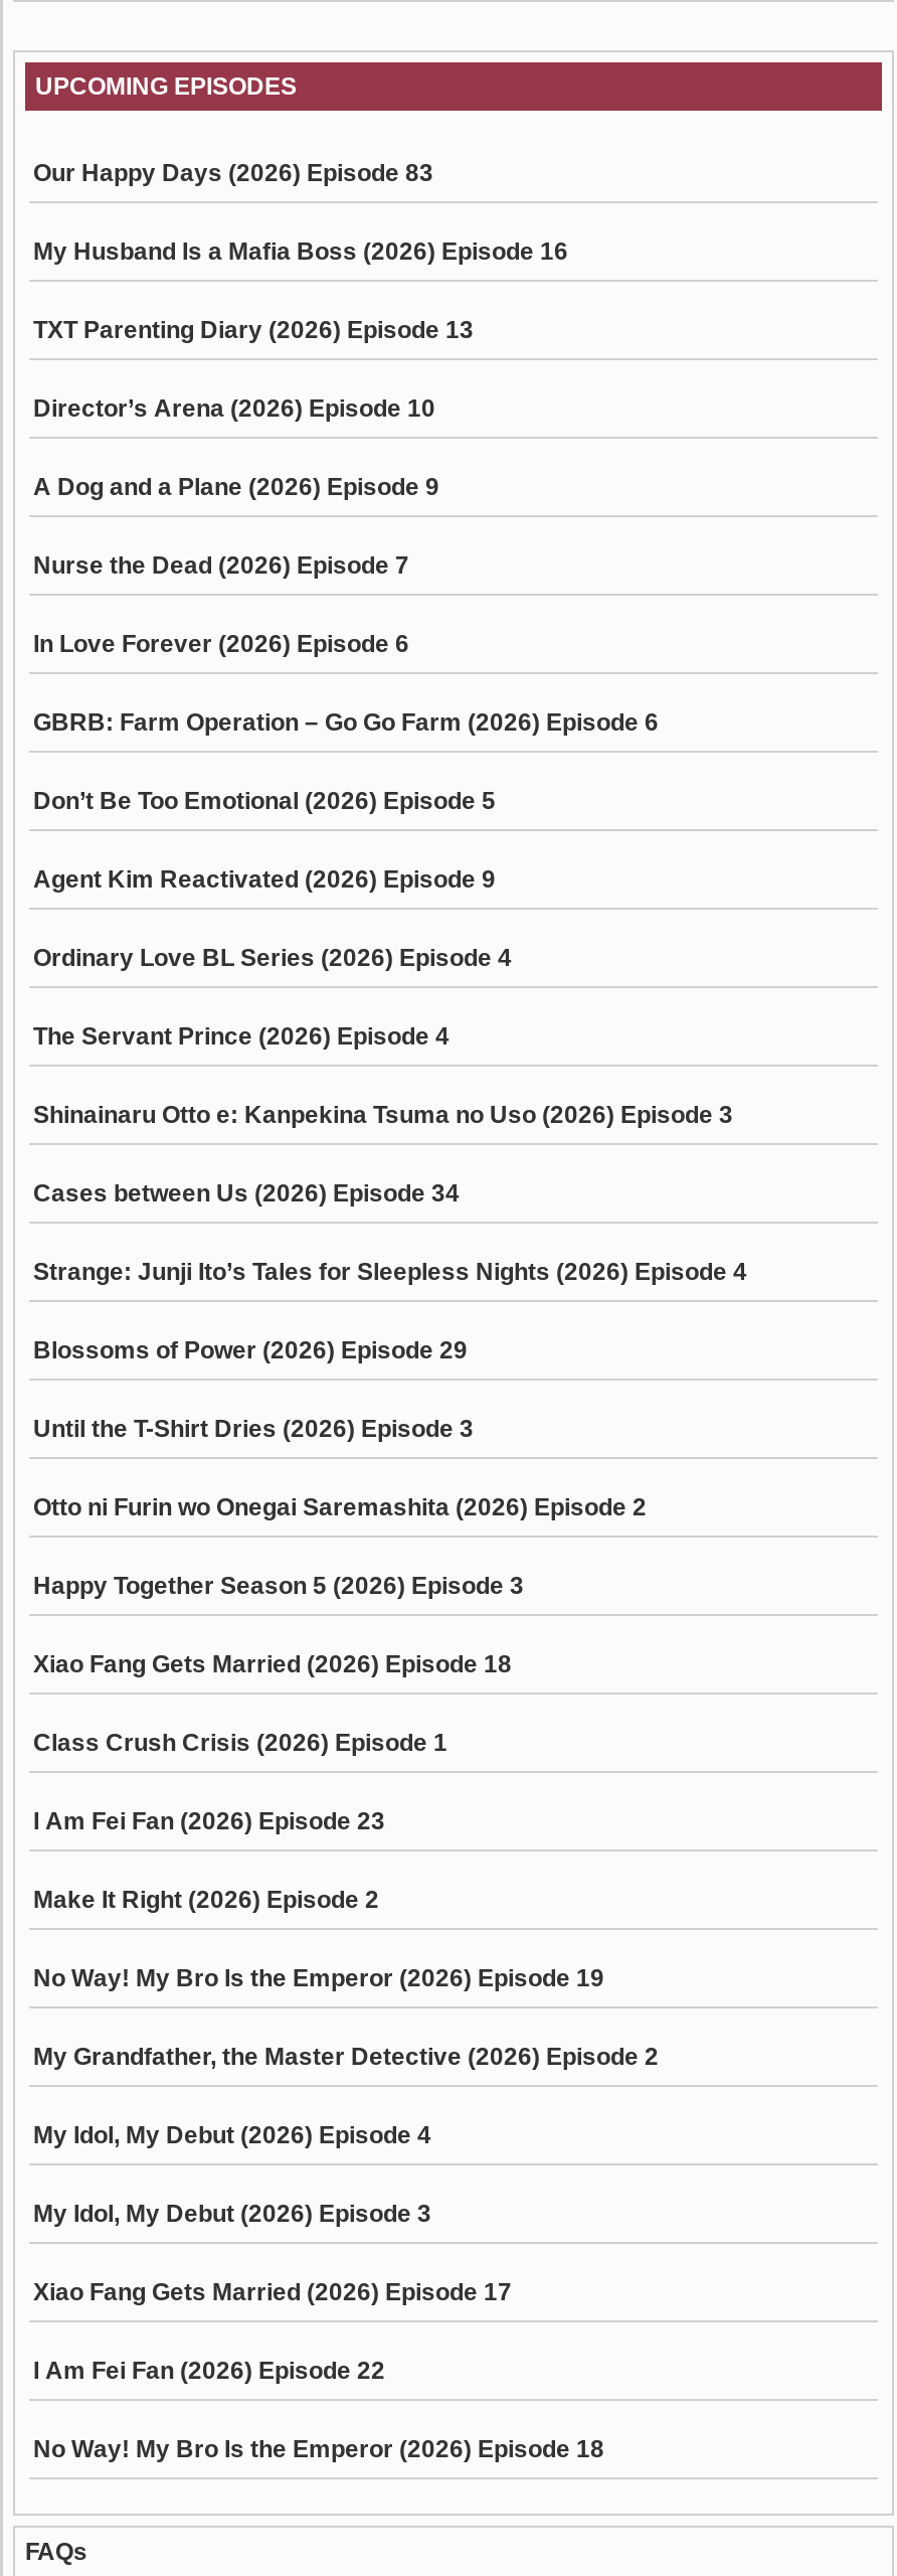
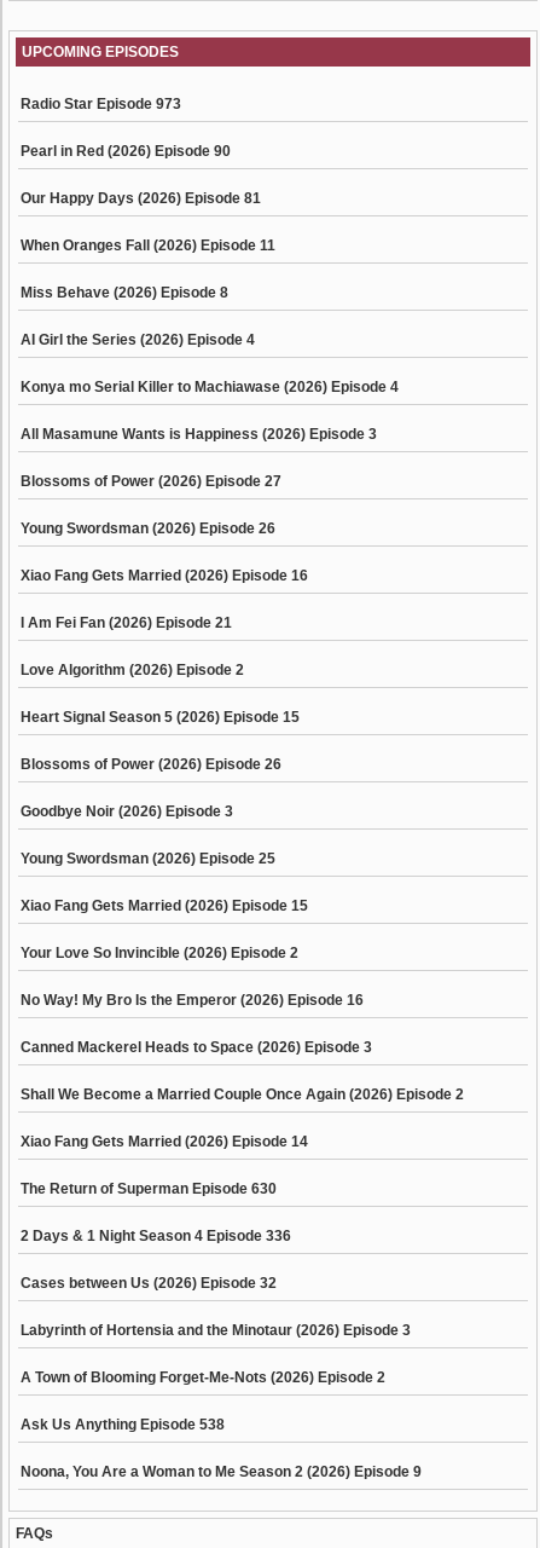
- Our Happy Days (2026) Episode 83
+ Radio Star Episode 973

- My Husband Is a Mafia Boss (2026) Episode 16
+ Pearl in Red (2026) Episode 90

- TXT Parenting Diary (2026) Episode 13
+ Our Happy Days (2026) Episode 81

- Director’s Arena (2026) Episode 10
+ When Oranges Fall (2026) Episode 11

- A Dog and a Plane (2026) Episode 9
+ Miss Behave (2026) Episode 8

- Nurse the Dead (2026) Episode 7
+ AI Girl the Series (2026) Episode 4

- In Love Forever (2026) Episode 6
+ Konya mo Serial Killer to Machiawase (2026) Episode 4

- GBRB: Farm Operation – Go Go Farm (2026) Episode 6
+ All Masamune Wants is Happiness (2026) Episode 3

- Don’t Be Too Emotional (2026) Episode 5
+ Blossoms of Power (2026) Episode 27

- Agent Kim Reactivated (2026) Episode 9
+ Young Swordsman (2026) Episode 26

- Ordinary Love BL Series (2026) Episode 4
+ Xiao Fang Gets Married (2026) Episode 16

- The Servant Prince (2026) Episode 4
+ I Am Fei Fan (2026) Episode 21

- Shinainaru Otto e: Kanpekina Tsuma no Uso (2026) Episode 3
+ Love Algorithm (2026) Episode 2

- Cases between Us (2026) Episode 34
+ Heart Signal Season 5 (2026) Episode 15

- Strange: Junji Ito’s Tales for Sleepless Nights (2026) Episode 4
+ Blossoms of Power (2026) Episode 26

- Blossoms of Power (2026) Episode 29
+ Goodbye Noir (2026) Episode 3

- Until the T-Shirt Dries (2026) Episode 3
+ Young Swordsman (2026) Episode 25

- Otto ni Furin wo Onegai Saremashita (2026) Episode 2
+ Xiao Fang Gets Married (2026) Episode 15

- Happy Together Season 5 (2026) Episode 3
+ Your Love So Invincible (2026) Episode 2

- Xiao Fang Gets Married (2026) Episode 18
+ No Way! My Bro Is the Emperor (2026) Episode 16

- Class Crush Crisis (2026) Episode 1
+ Canned Mackerel Heads to Space (2026) Episode 3

- I Am Fei Fan (2026) Episode 23
+ Shall We Become a Married Couple Once Again (2026) Episode 2

- Make It Right (2026) Episode 2
+ Xiao Fang Gets Married (2026) Episode 14

- No Way! My Bro Is the Emperor (2026) Episode 19
+ The Return of Superman Episode 630

- My Grandfather, the Master Detective (2026) Episode 2
+ 2 Days & 1 Night Season 4 Episode 336

- My Idol, My Debut (2026) Episode 4
+ Cases between Us (2026) Episode 32

- My Idol, My Debut (2026) Episode 3
+ Labyrinth of Hortensia and the Minotaur (2026) Episode 3

- Xiao Fang Gets Married (2026) Episode 17
+ A Town of Blooming Forget-Me-Nots (2026) Episode 2

- I Am Fei Fan (2026) Episode 22
+ Ask Us Anything Episode 538

- No Way! My Bro Is the Emperor (2026) Episode 18
+ Noona, You Are a Woman to Me Season 2 (2026) Episode 9
